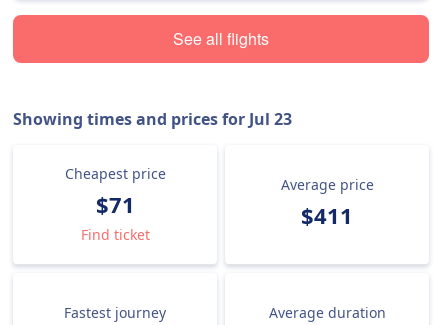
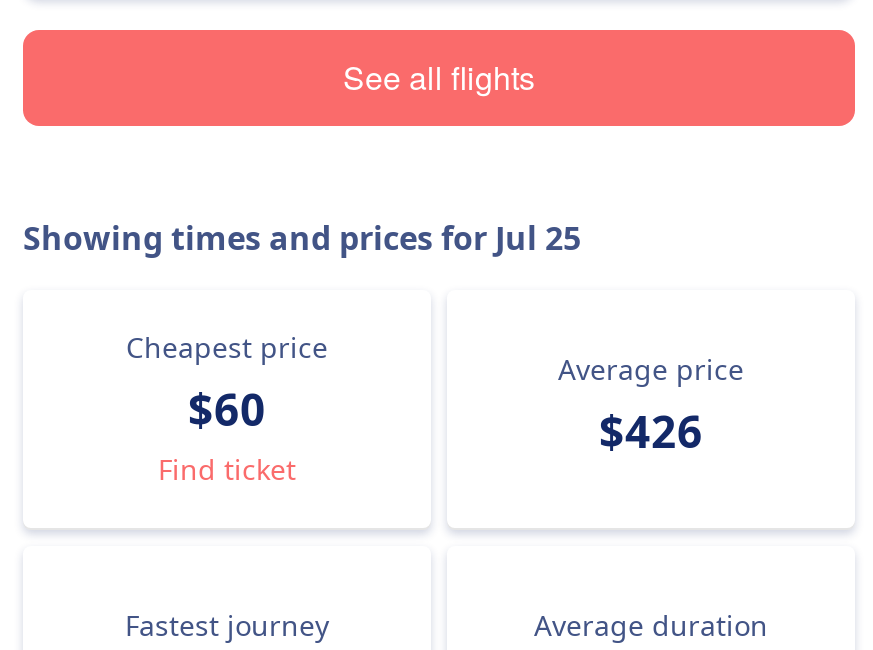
- Showing times and prices for Jul 23
+ Showing times and prices for Jul 25

- $71
+ $60

- $411
+ $426
